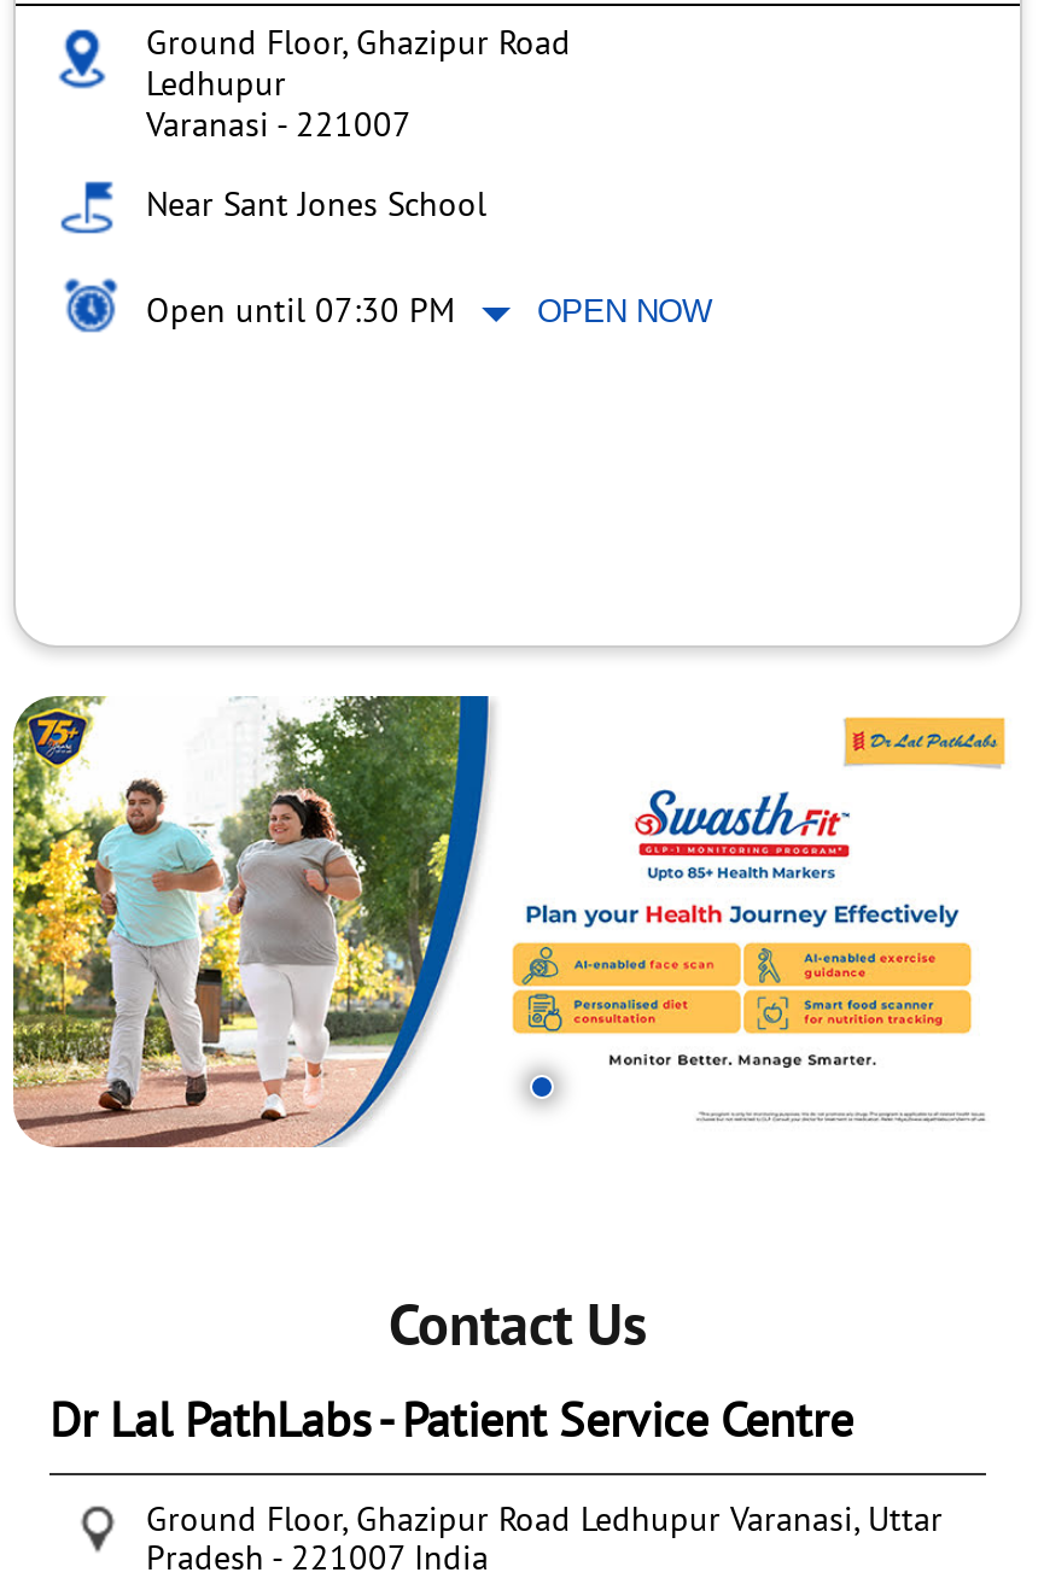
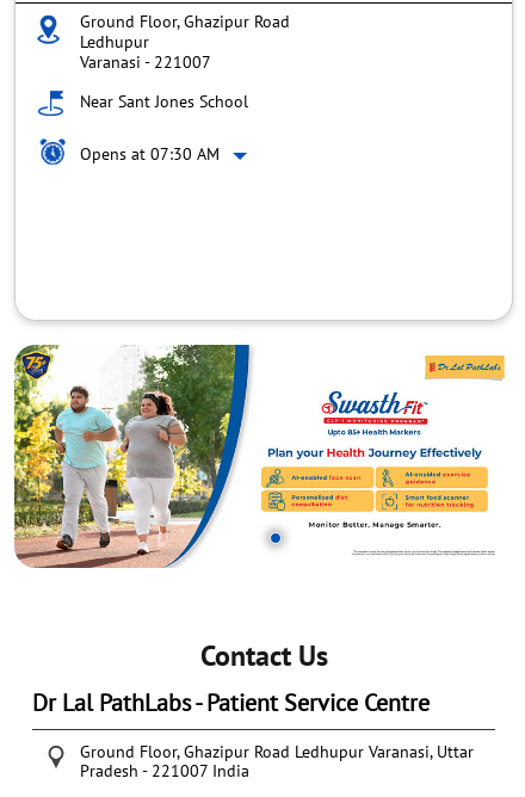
- Open until 07:30 PM
- OPEN NOW
+ Opens at 07:30 AM
